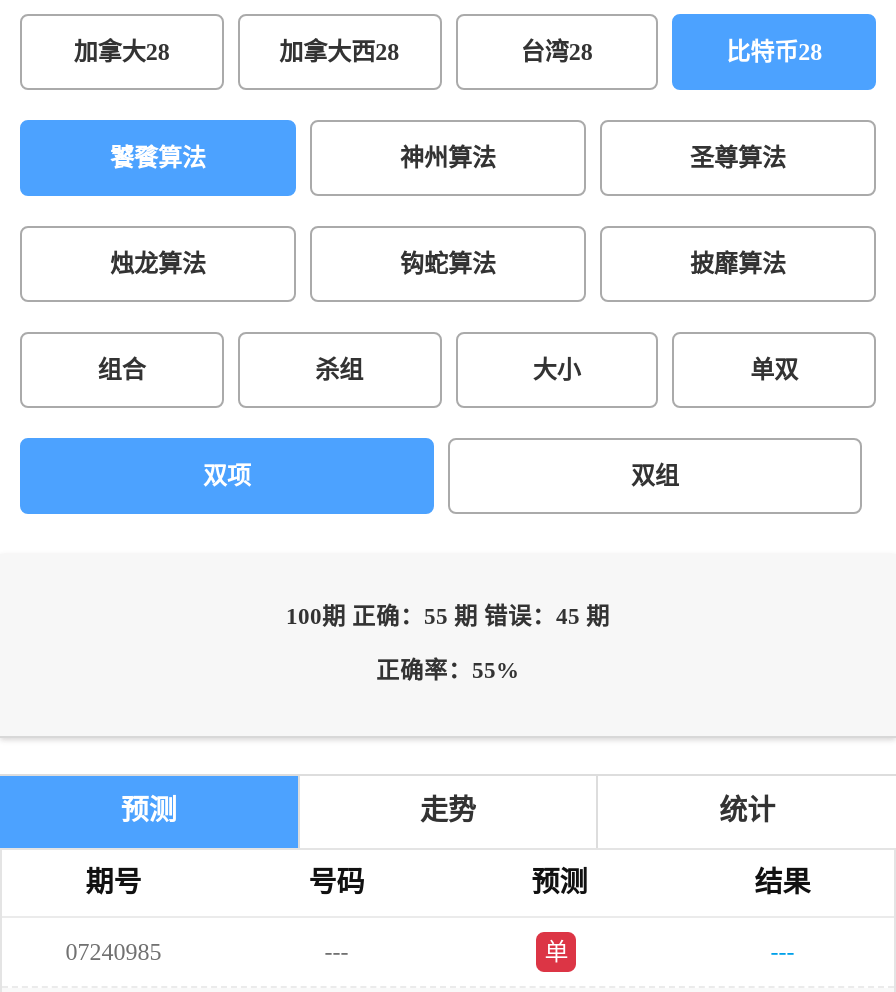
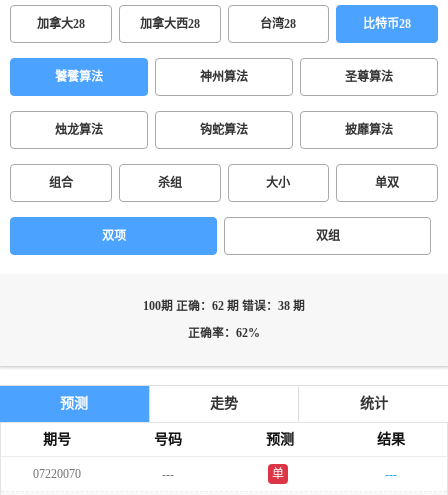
- 100期 正确：55 期 错误：45 期
+ 100期 正确：62 期 错误：38 期

- 正确率：55%
+ 正确率：62%

- 07240985
+ 07220070
